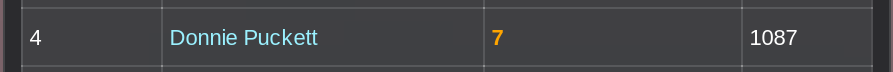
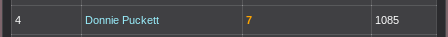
- 1087
+ 1085
